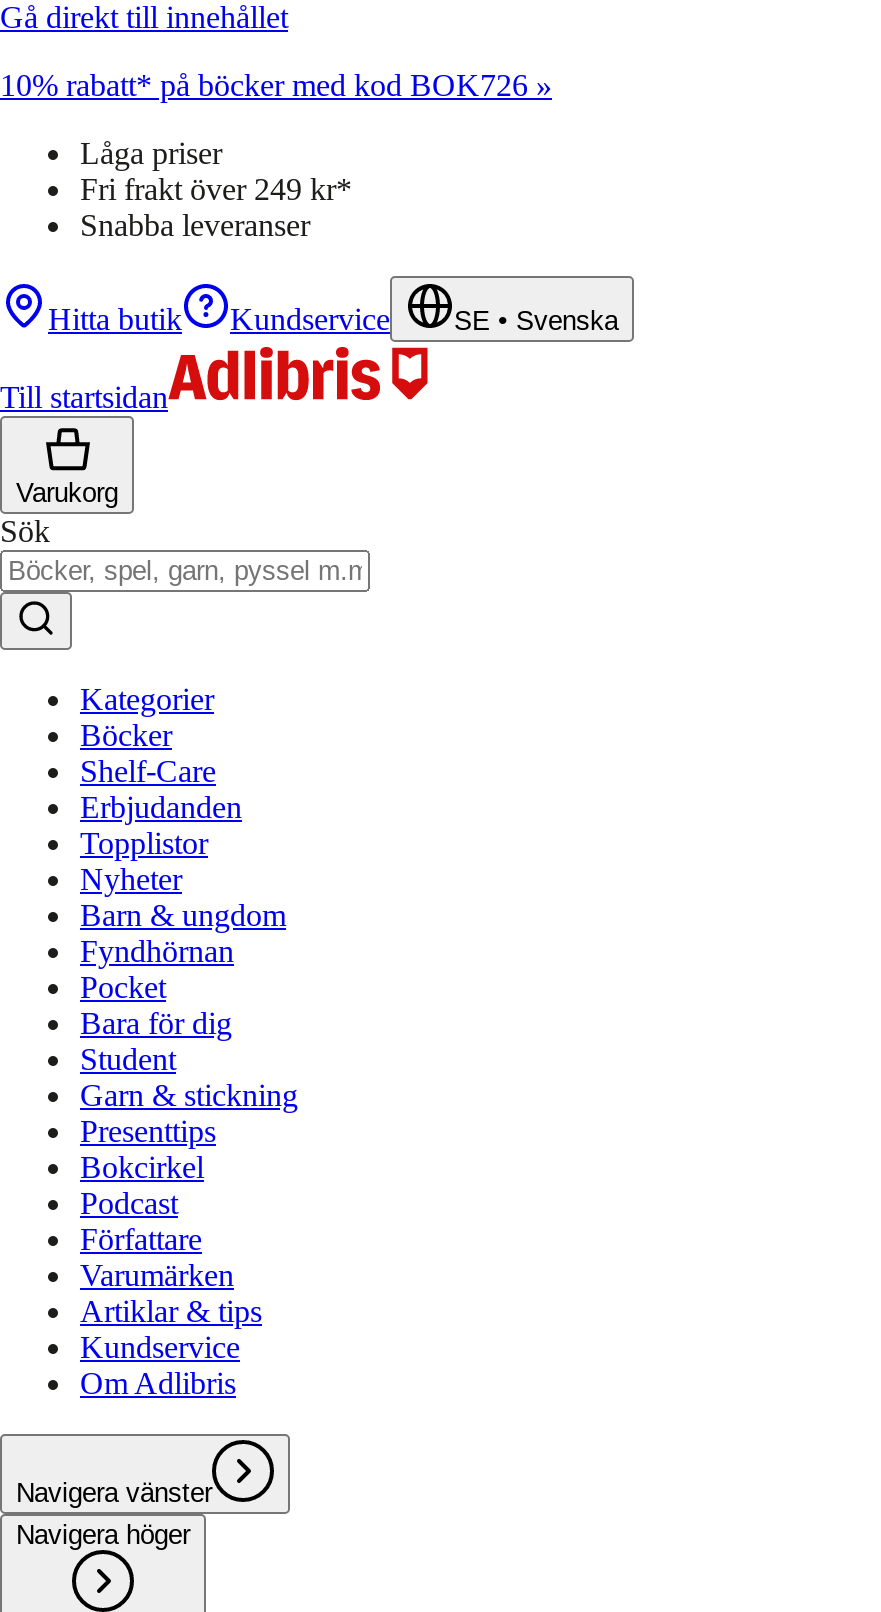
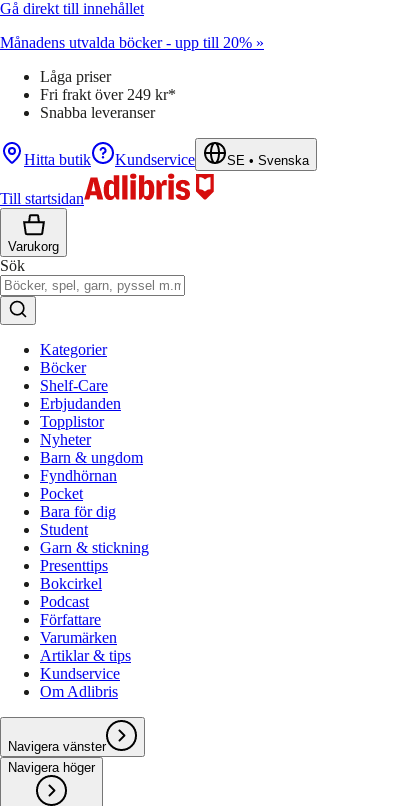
- 10% rabatt* på böcker med kod BOK726 »
+ Månadens utvalda böcker - upp till 20% »
